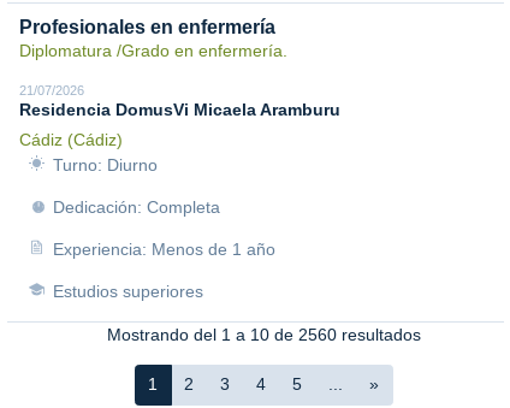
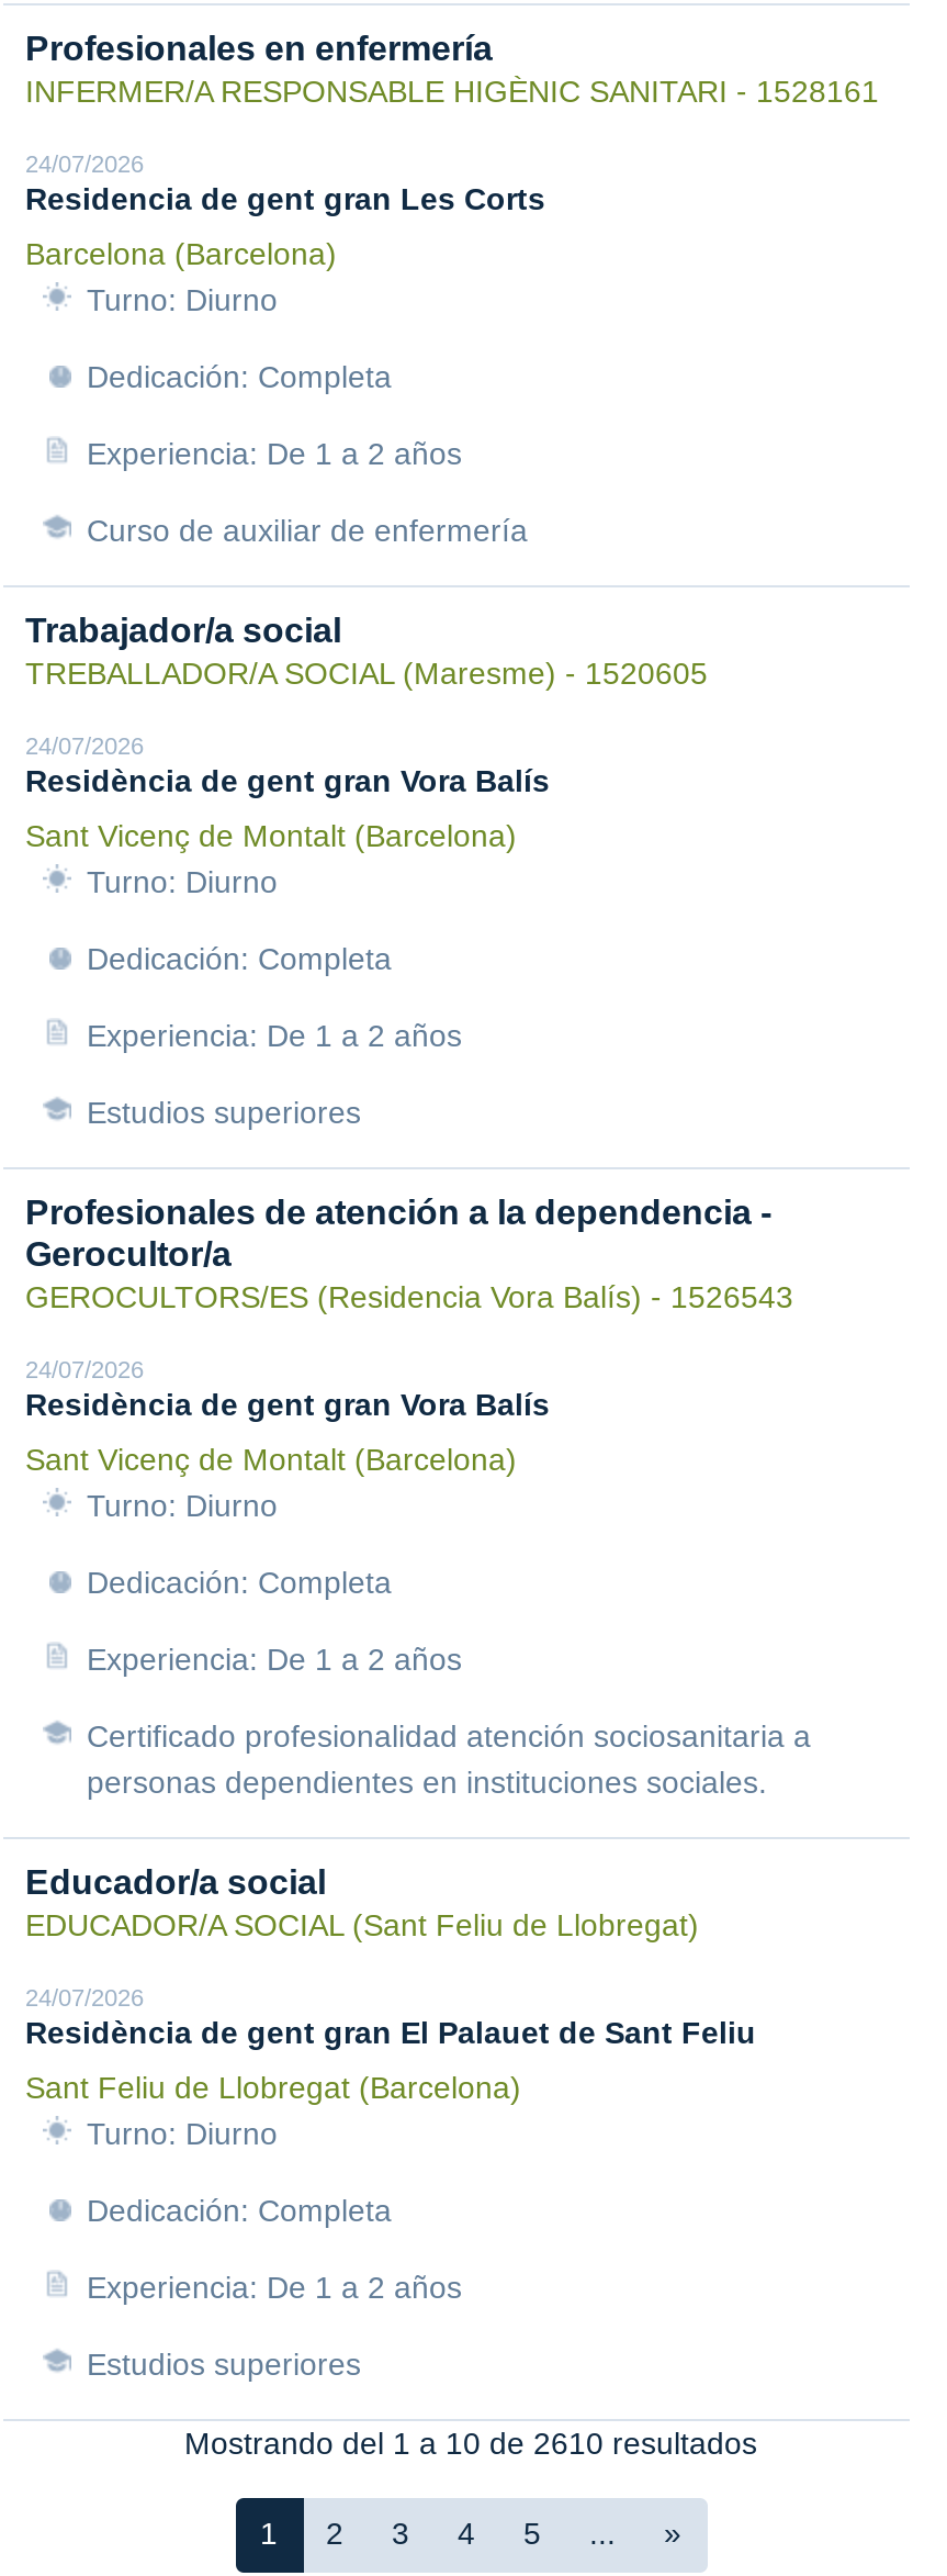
- Diplomatura /Grado en enfermería.
+ INFERMER/A RESPONSABLE HIGÈNIC SANITARI - 1528161

- 21/07/2026
- Residencia DomusVi Micaela Aramburu
+ 24/07/2026
+ Residencia de gent gran Les Corts

- Cádiz (Cádiz)
+ Barcelona (Barcelona)

- Experiencia: Menos de 1 año
+ Experiencia: De 1 a 2 años
+ Curso de auxiliar de enfermería
+ Trabajador/a social
+ TREBALLADOR/A SOCIAL (Maresme) - 1520605
+ 24/07/2026
+ Residència de gent gran Vora Balís
+ Sant Vicenç de Montalt (Barcelona)
+ Turno: Diurno
+ Dedicación: Completa
+ Experiencia: De 1 a 2 años

- Mostrando del 1 a 10 de 2560 resultados
+ Profesionales de atención a la dependencia -
+ Gerocultor/a
+ GEROCULTORS/ES (Residencia Vora Balís) - 1526543
+ 24/07/2026
+ Residència de gent gran Vora Balís
+ Sant Vicenç de Montalt (Barcelona)
+ Turno: Diurno
+ Dedicación: Completa
+ Experiencia: De 1 a 2 años
+ Certificado profesionalidad atención sociosanitaria a
+ personas dependientes en instituciones sociales.
+ Educador/a social
+ EDUCADOR/A SOCIAL (Sant Feliu de Llobregat)
+ 24/07/2026
+ Residència de gent gran El Palauet de Sant Feliu
+ Sant Feliu de Llobregat (Barcelona)
+ Turno: Diurno
+ Dedicación: Completa
+ Experiencia: De 1 a 2 años
+ Estudios superiores
+ Mostrando del 1 a 10 de 2610 resultados
